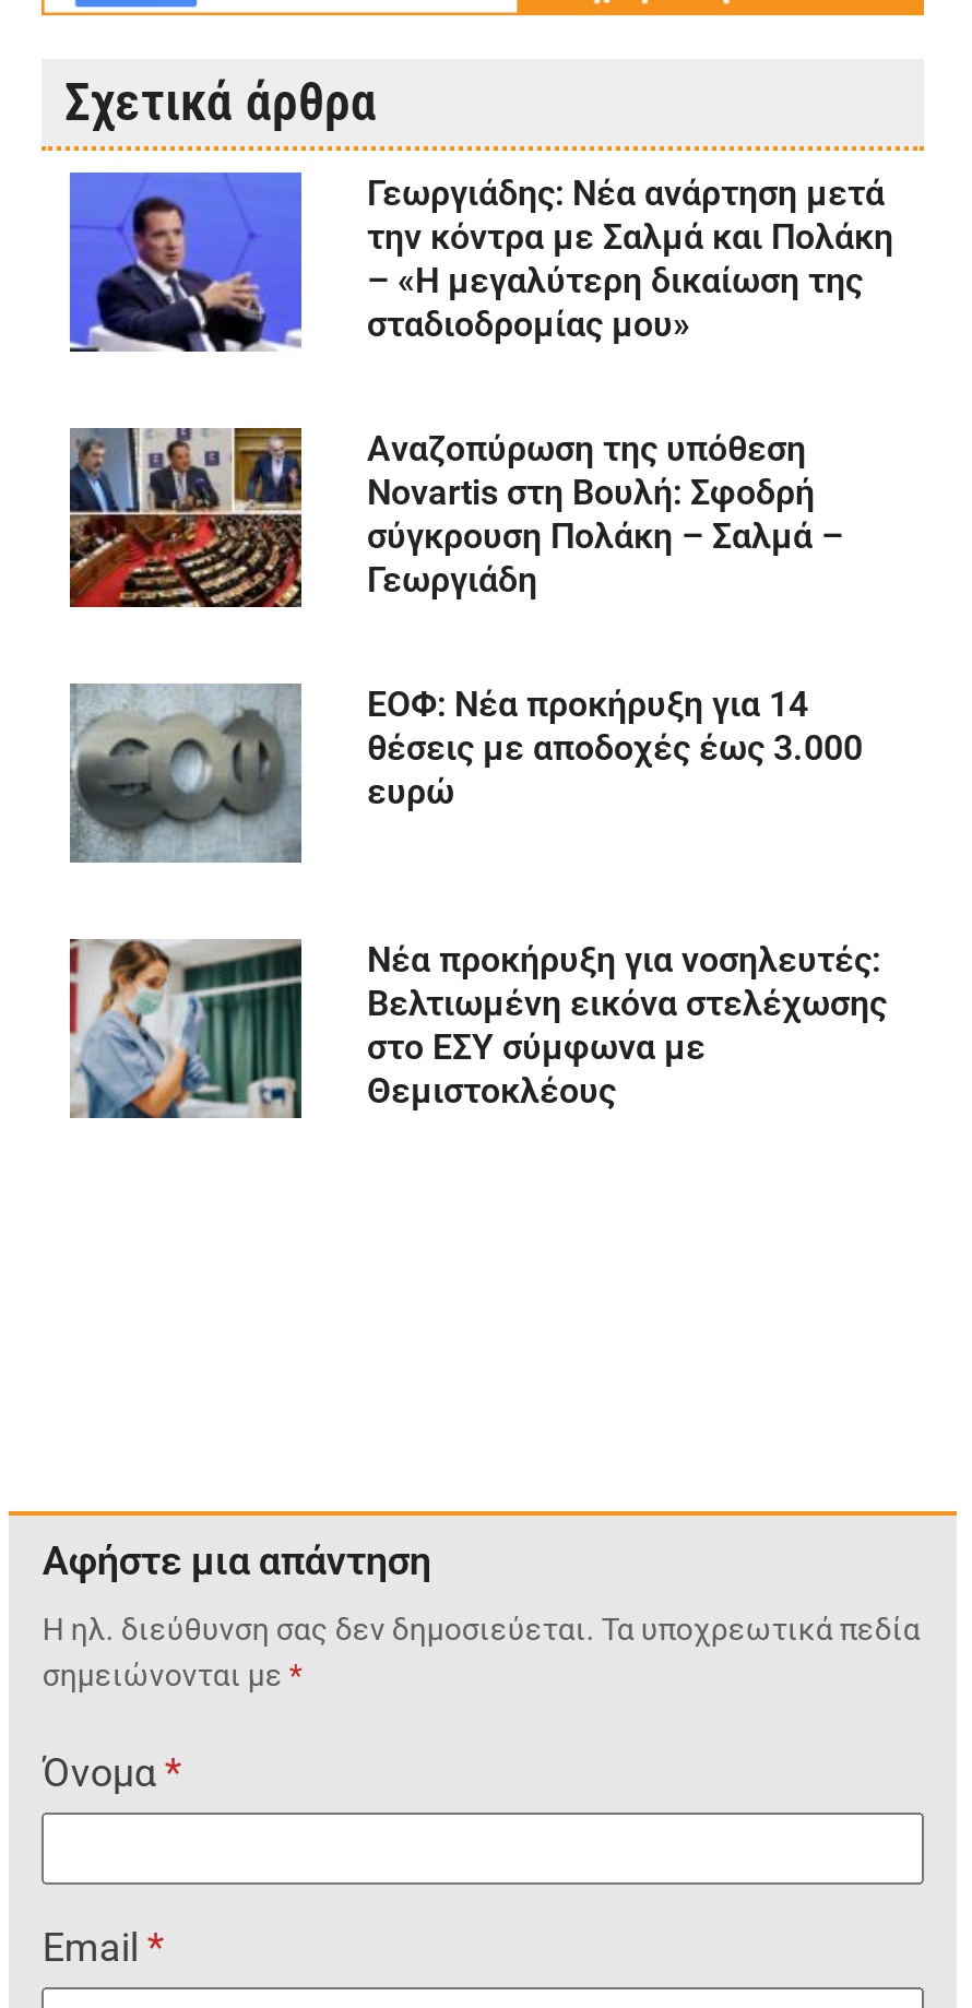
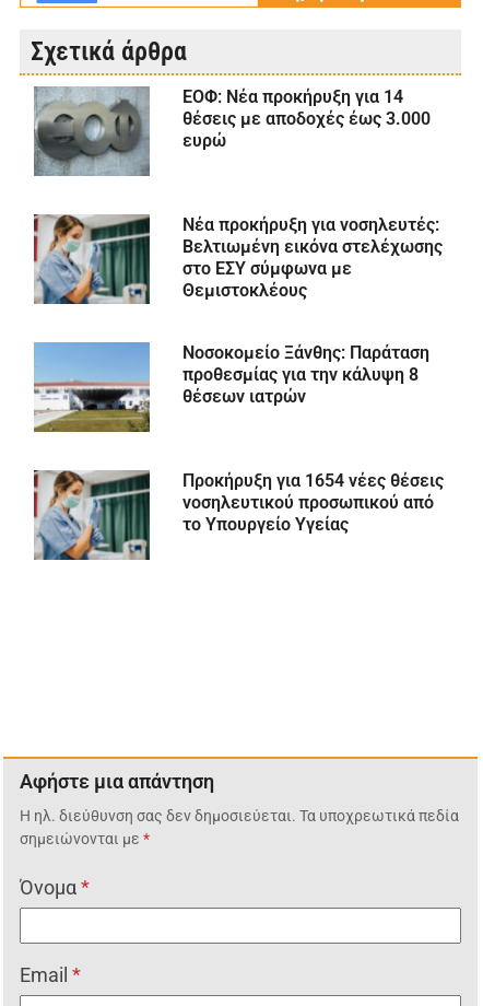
- [image]
- Γεωργιάδης: Νέα ανάρτηση μετά
- την κόντρα με Σαλμά και Πολάκη
- – «Η μεγαλύτερη δικαίωση της
- σταδιοδρομίας μου»
- Αναζοπύρωση της υπόθεση
- Novartis στη Βουλή: Σφοδρή
- σύγκρουση Πολάκη – Σαλμά –
- Γεωργιάδη

- [image]

moved up: [image] | ΕΟΦ: Νέα προκήρυξη για 14 | θέσεις με αποδοχές έως 3.000 | ευρώ | Νέα προκήρυξη για νοσηλευτές: | Βελτιωμένη εικόνα στελέχωσης | στο ΕΣΥ σύμφωνα με | Θεμιστοκλέους

+ [image]
+ Νοσοκομείο Ξάνθης: Παράταση
+ προθεσμίας για την κάλυψη 8
+ θέσεων ιατρών

+ Προκήρυξη για 1654 νέες θέσεις
+ νοσηλευτικού προσωπικού από
+ το Υπουργείο Υγείας
